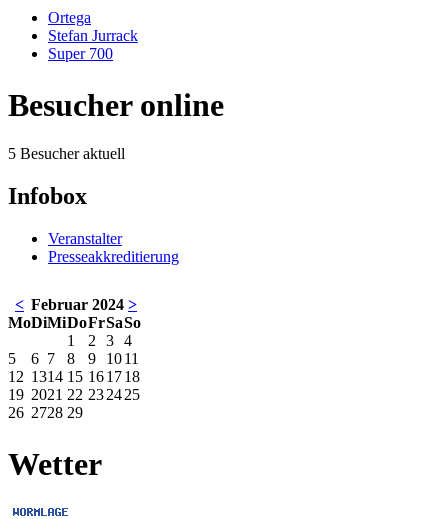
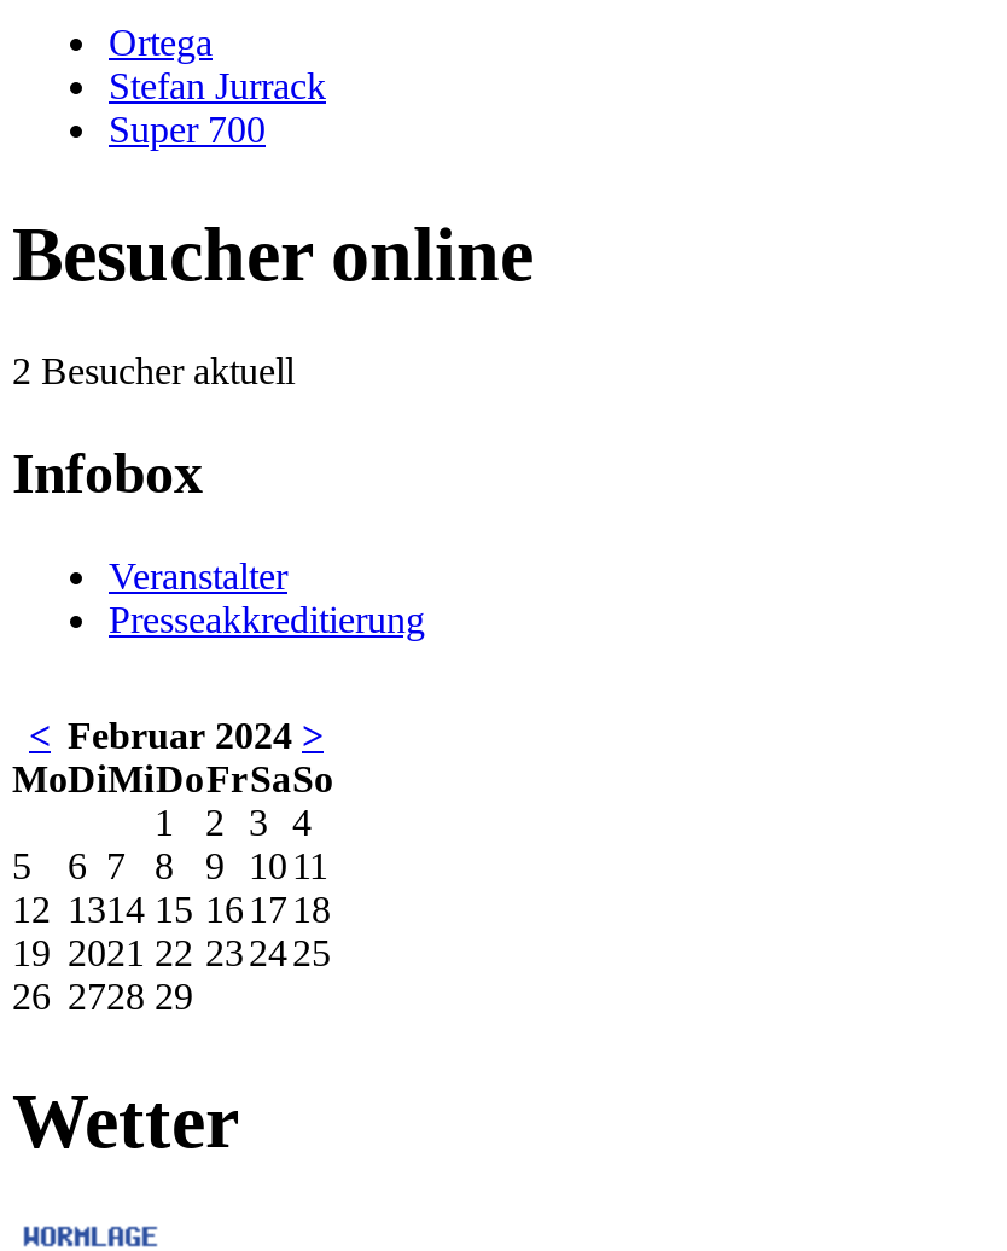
- 5 Besucher aktuell
+ 2 Besucher aktuell
